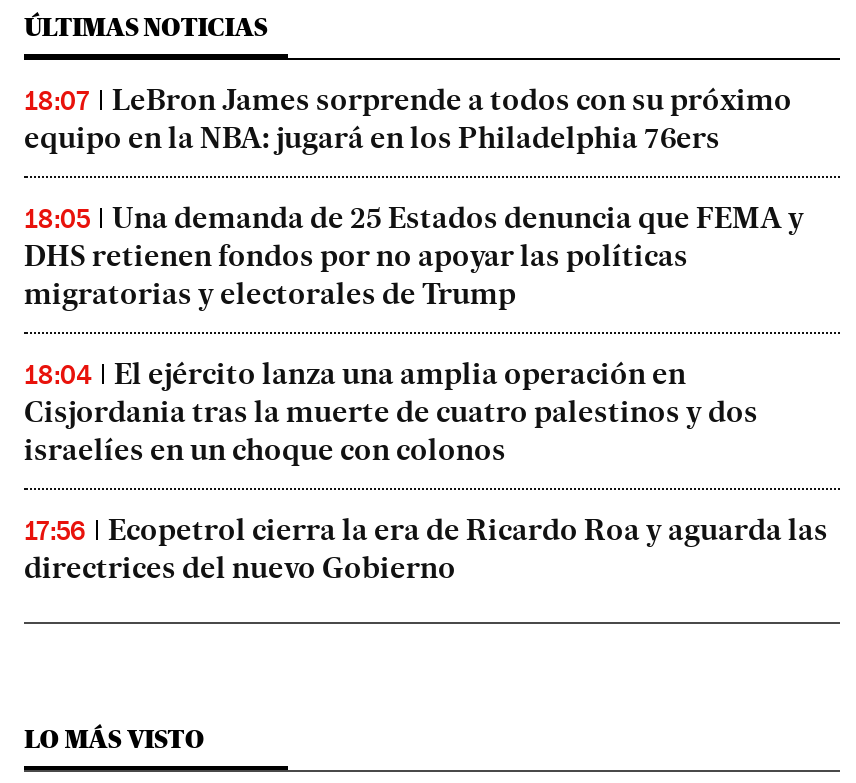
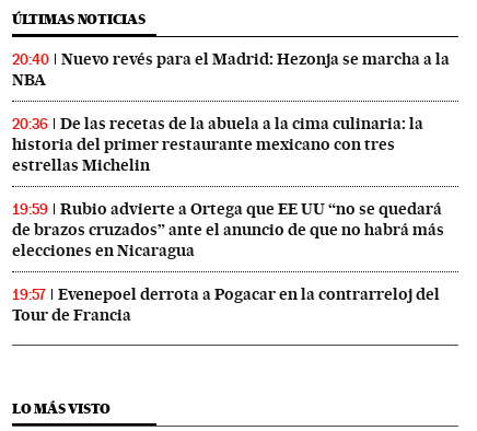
- 18:07
- LeBron James sorprende a todos con su próximo
- equipo en la NBA: jugará en los Philadelphia 76ers
+ 20:40
+ Nuevo revés para el Madrid: Hezonja se marcha a la
+ NBA

- 18:05
- Una demanda de 25 Estados denuncia que FEMA y
- DHS retienen fondos por no apoyar las políticas
- migratorias y electorales de Trump
+ 20:36
+ De las recetas de la abuela a la cima culinaria: la
+ historia del primer restaurante mexicano con tres
+ estrellas Michelin

- 18:04
- El ejército lanza una amplia operación en
- Cisjordania tras la muerte de cuatro palestinos y dos
- israelíes en un choque con colonos
+ 19:59
+ Rubio advierte a Ortega que EE UU “no se quedará
+ de brazos cruzados” ante el anuncio de que no habrá más
+ elecciones en Nicaragua

- 17:56
- Ecopetrol cierra la era de Ricardo Roa y aguarda las
- directrices del nuevo Gobierno
+ 19:57
+ Evenepoel derrota a Pogacar en la contrarreloj del
+ Tour de Francia
